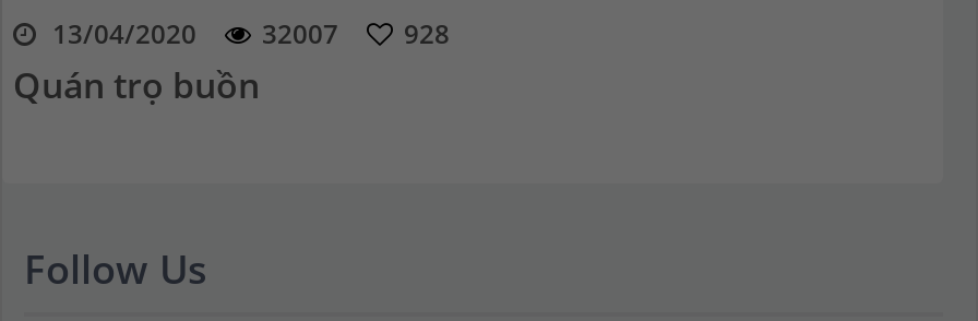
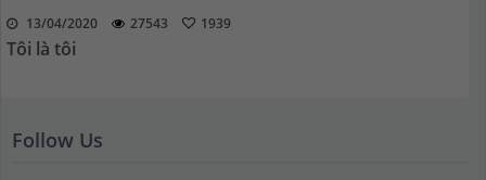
- 32007
- 928
- Quán trọ buồn
+ 27543
+ 1939
+ Tôi là tôi
